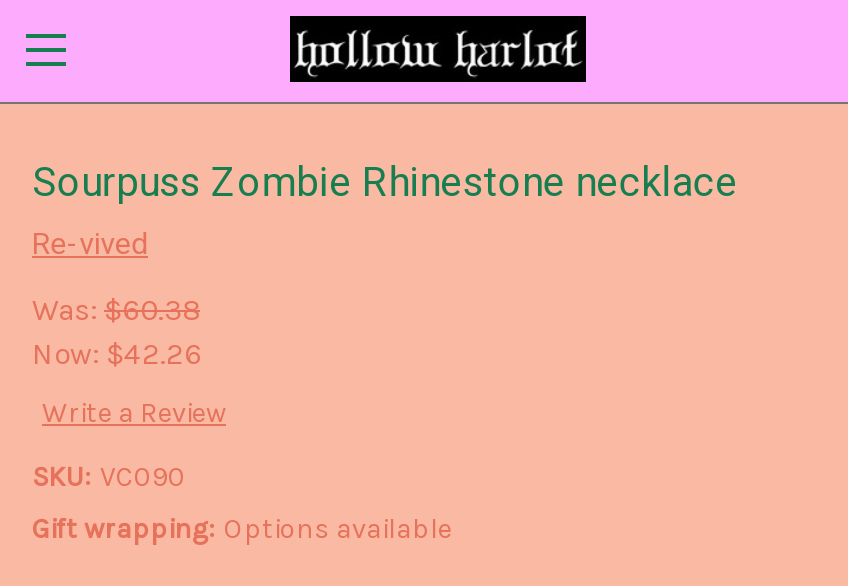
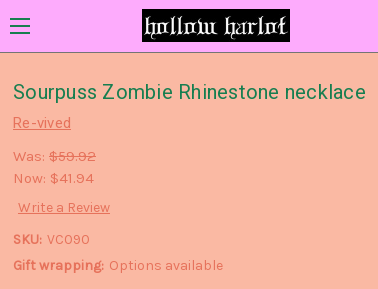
- Was: $60.38
+ Was: $59.92

- Now: $42.26
+ Now: $41.94
